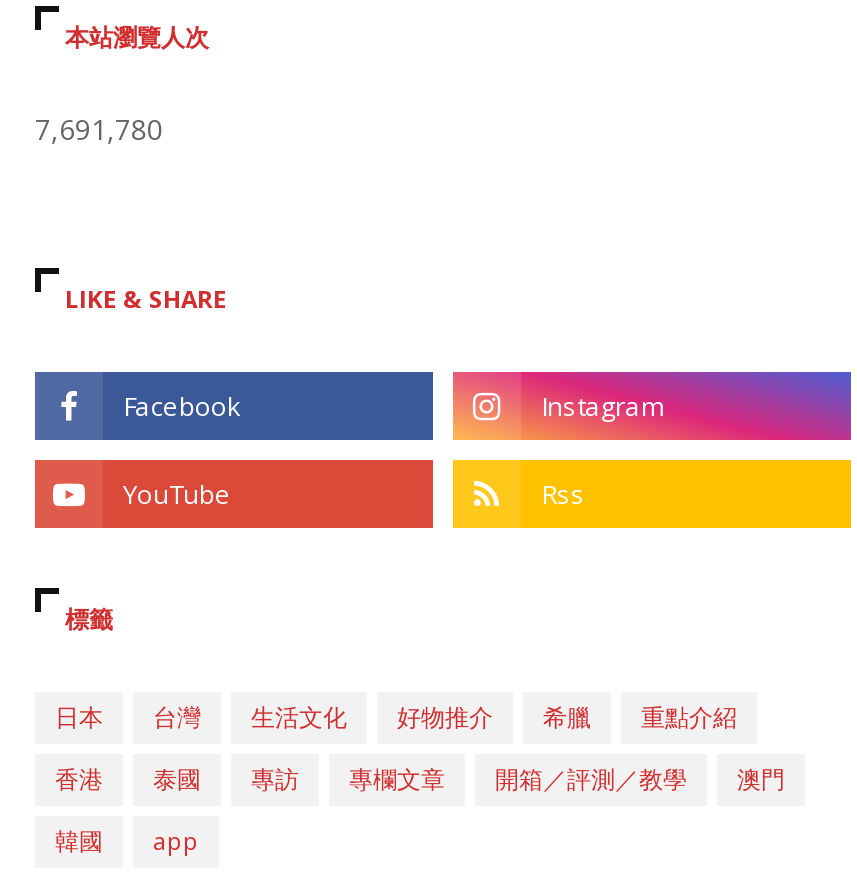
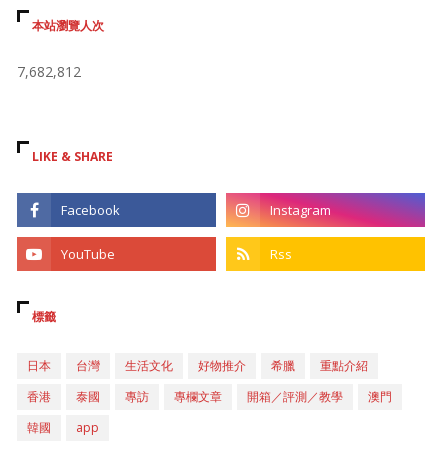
- 7,691,780
+ 7,682,812
